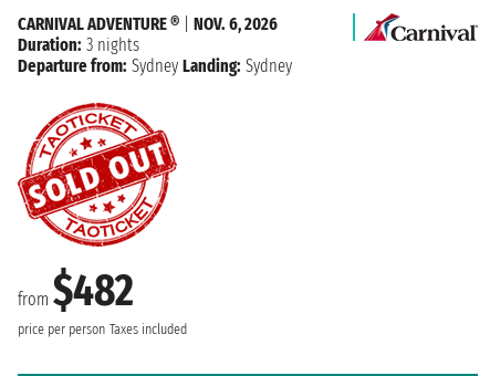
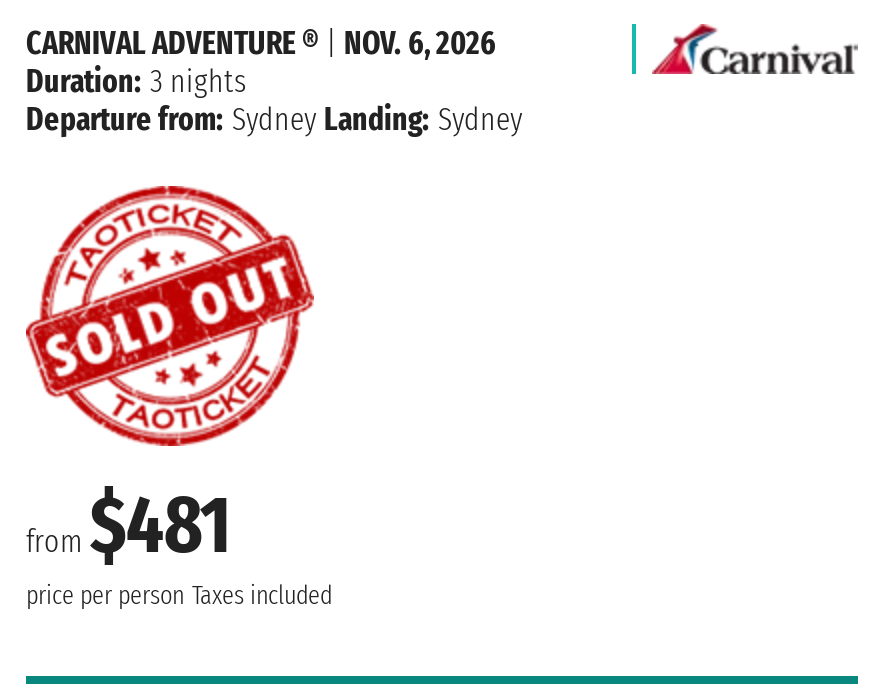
- from$482
+ from$481
